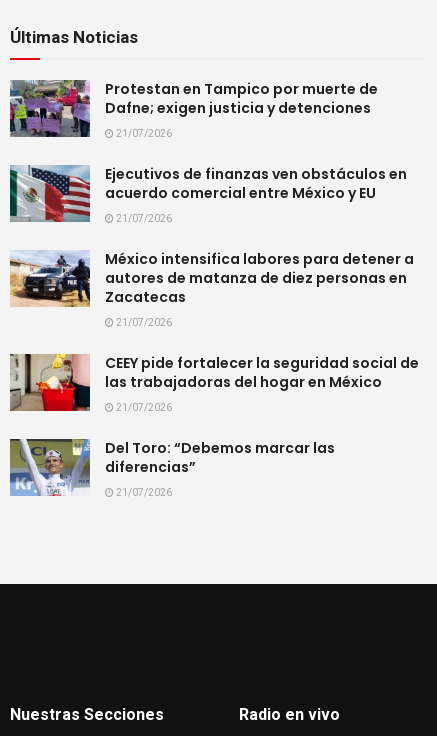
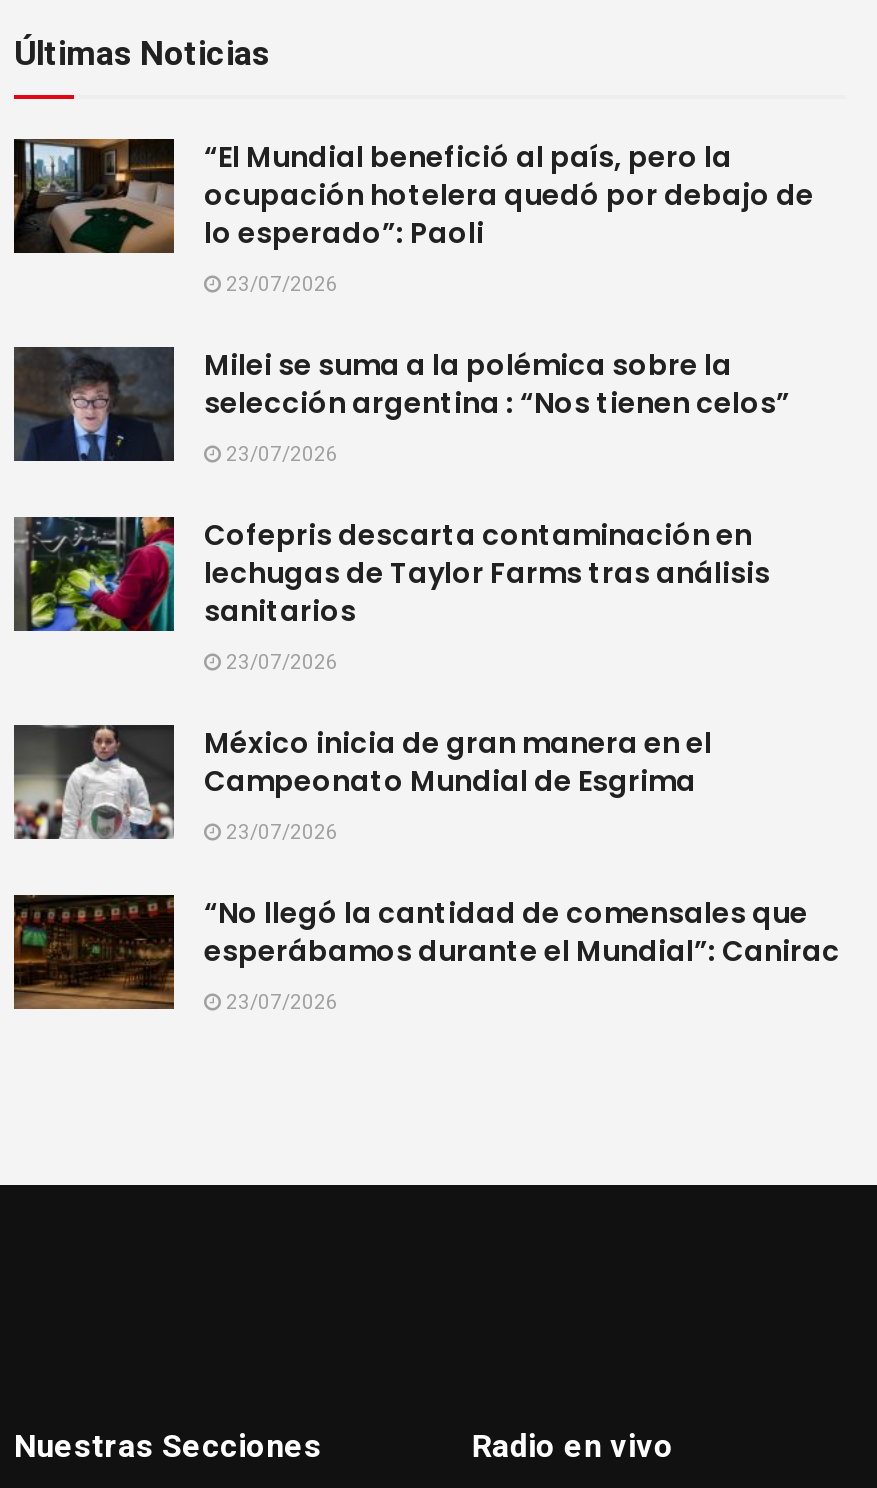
- [image]
- Protestan en Tampico por muerte de
- Dafne; exigen justicia y detenciones
- 21/07/2026
+ [image]
+ “El Mundial benefició al país, pero la
+ ocupación hotelera quedó por debajo de
+ lo esperado”: Paoli
+ 23/07/2026

- [image]
- Ejecutivos de finanzas ven obstáculos en
- acuerdo comercial entre México y EU
- 21/07/2026
+ [image]
+ Milei se suma a la polémica sobre la
+ selección argentina : “Nos tienen celos”
+ 23/07/2026

- [image]
- México intensifica labores para detener a
- autores de matanza de diez personas en
- Zacatecas
- 21/07/2026
+ [image]
+ Cofepris descarta contaminación en
+ lechugas de Taylor Farms tras análisis
+ sanitarios
+ 23/07/2026

- [image]
- CEEY pide fortalecer la seguridad social de
- las trabajadoras del hogar en México
- 21/07/2026
+ [image]
+ México inicia de gran manera en el
+ Campeonato Mundial de Esgrima
+ 23/07/2026

- [image]
- Del Toro: “Debemos marcar las
- diferencias”
- 21/07/2026
+ [image]
+ “No llegó la cantidad de comensales que
+ esperábamos durante el Mundial”: Canirac
+ 23/07/2026
